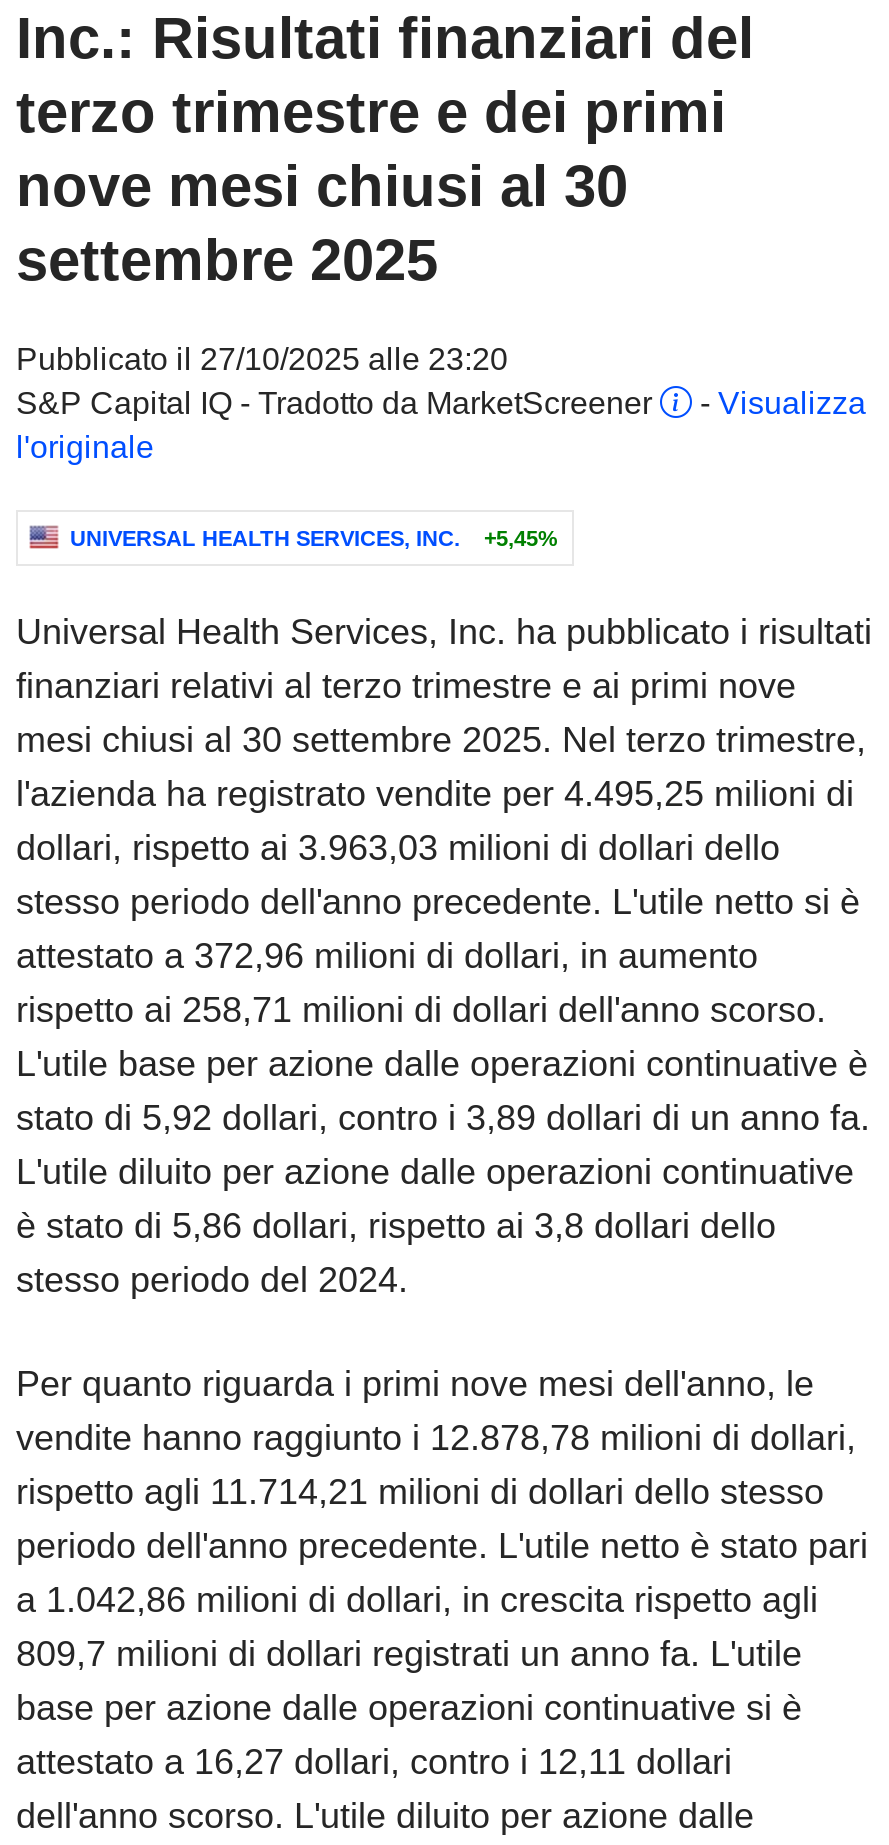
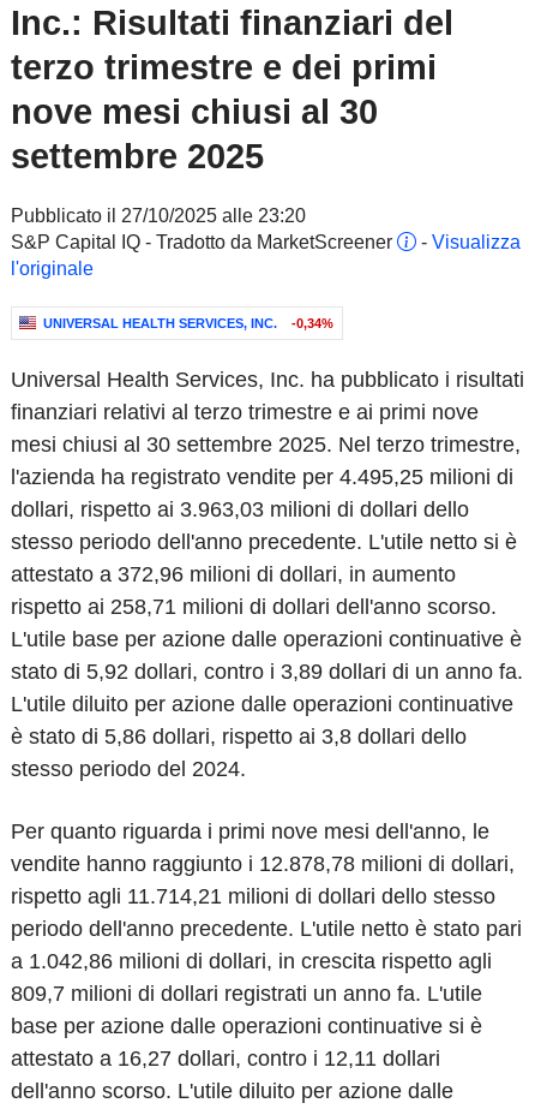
- UNIVERSAL HEALTH SERVICES, INC. +5,45%
+ UNIVERSAL HEALTH SERVICES, INC. -0,34%
